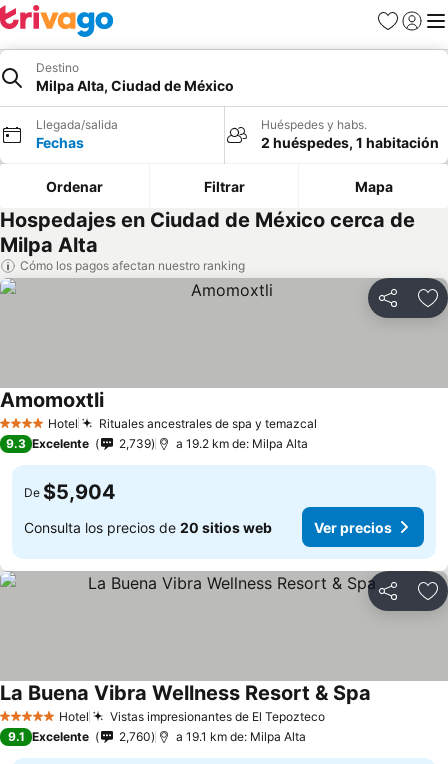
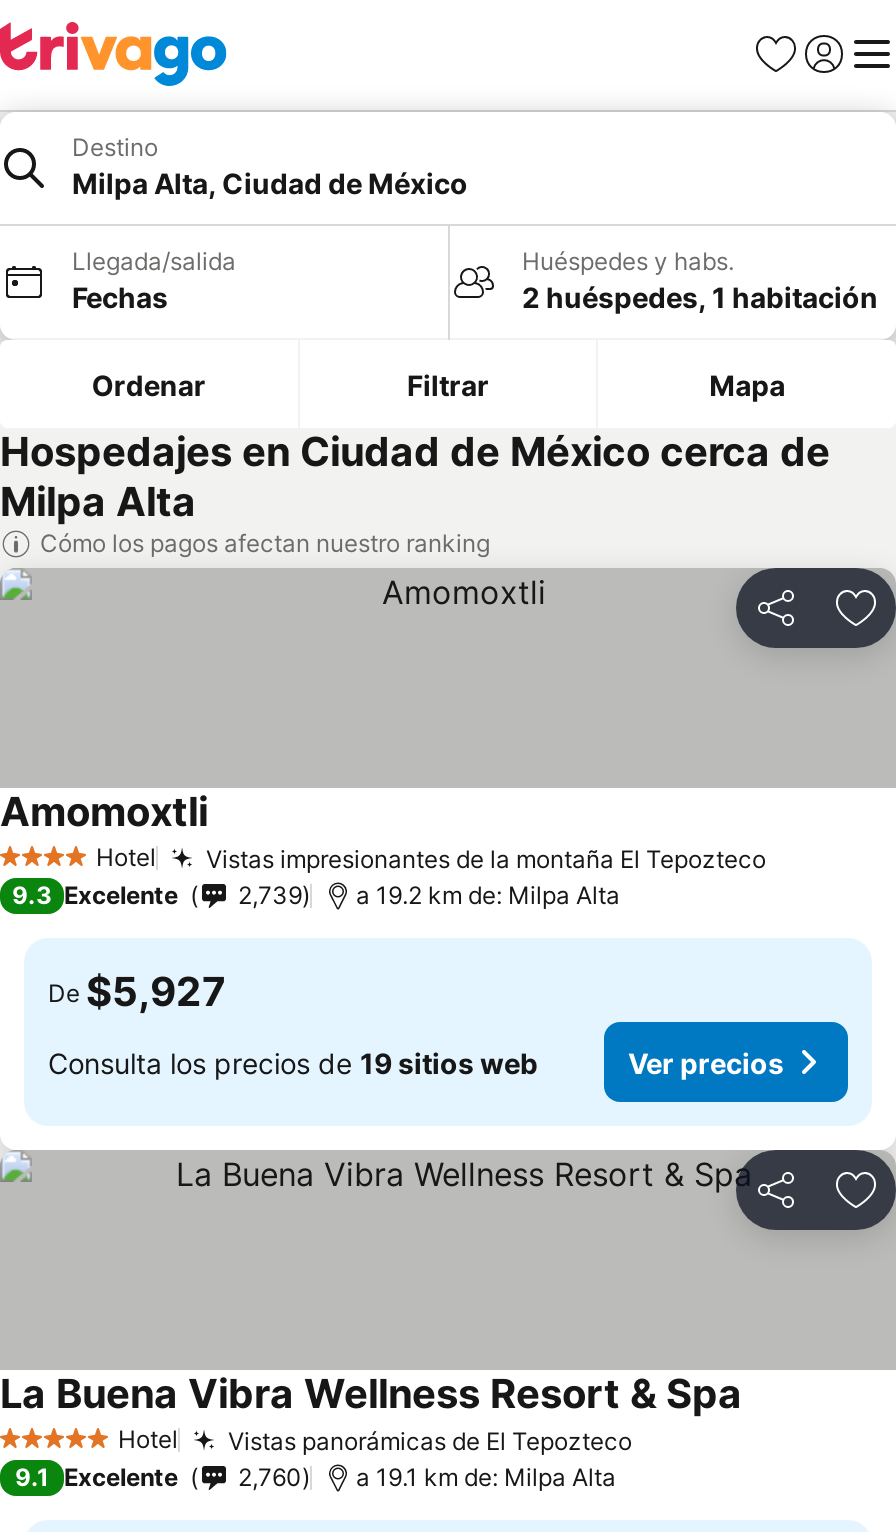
- Rituales ancestrales de spa y temazcal
+ Vistas impresionantes de la montaña El Tepozteco

- De $5,904
+ De $5,927

- Consulta los precios de 20 sitios web
+ Consulta los precios de 19 sitios web

- Vistas impresionantes de El Tepozteco
+ Vistas panorámicas de El Tepozteco
